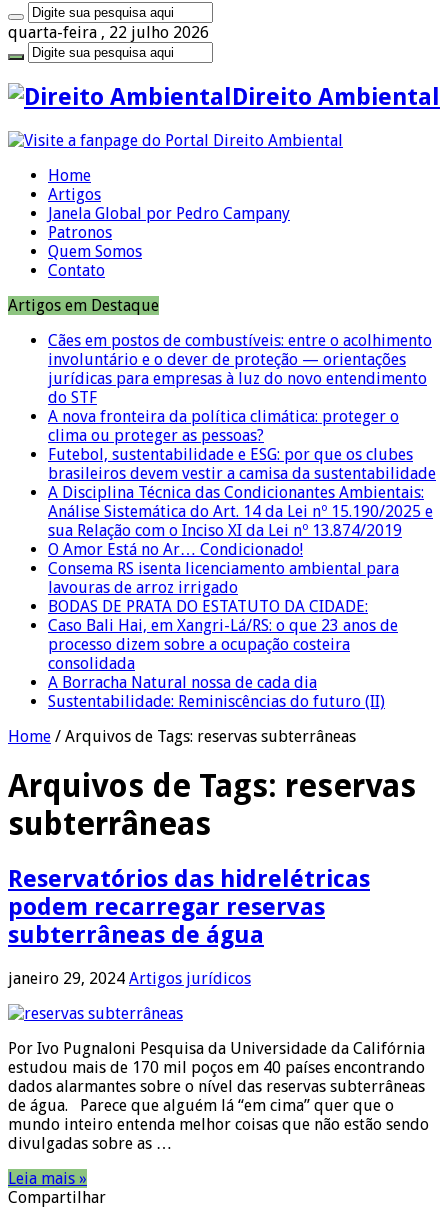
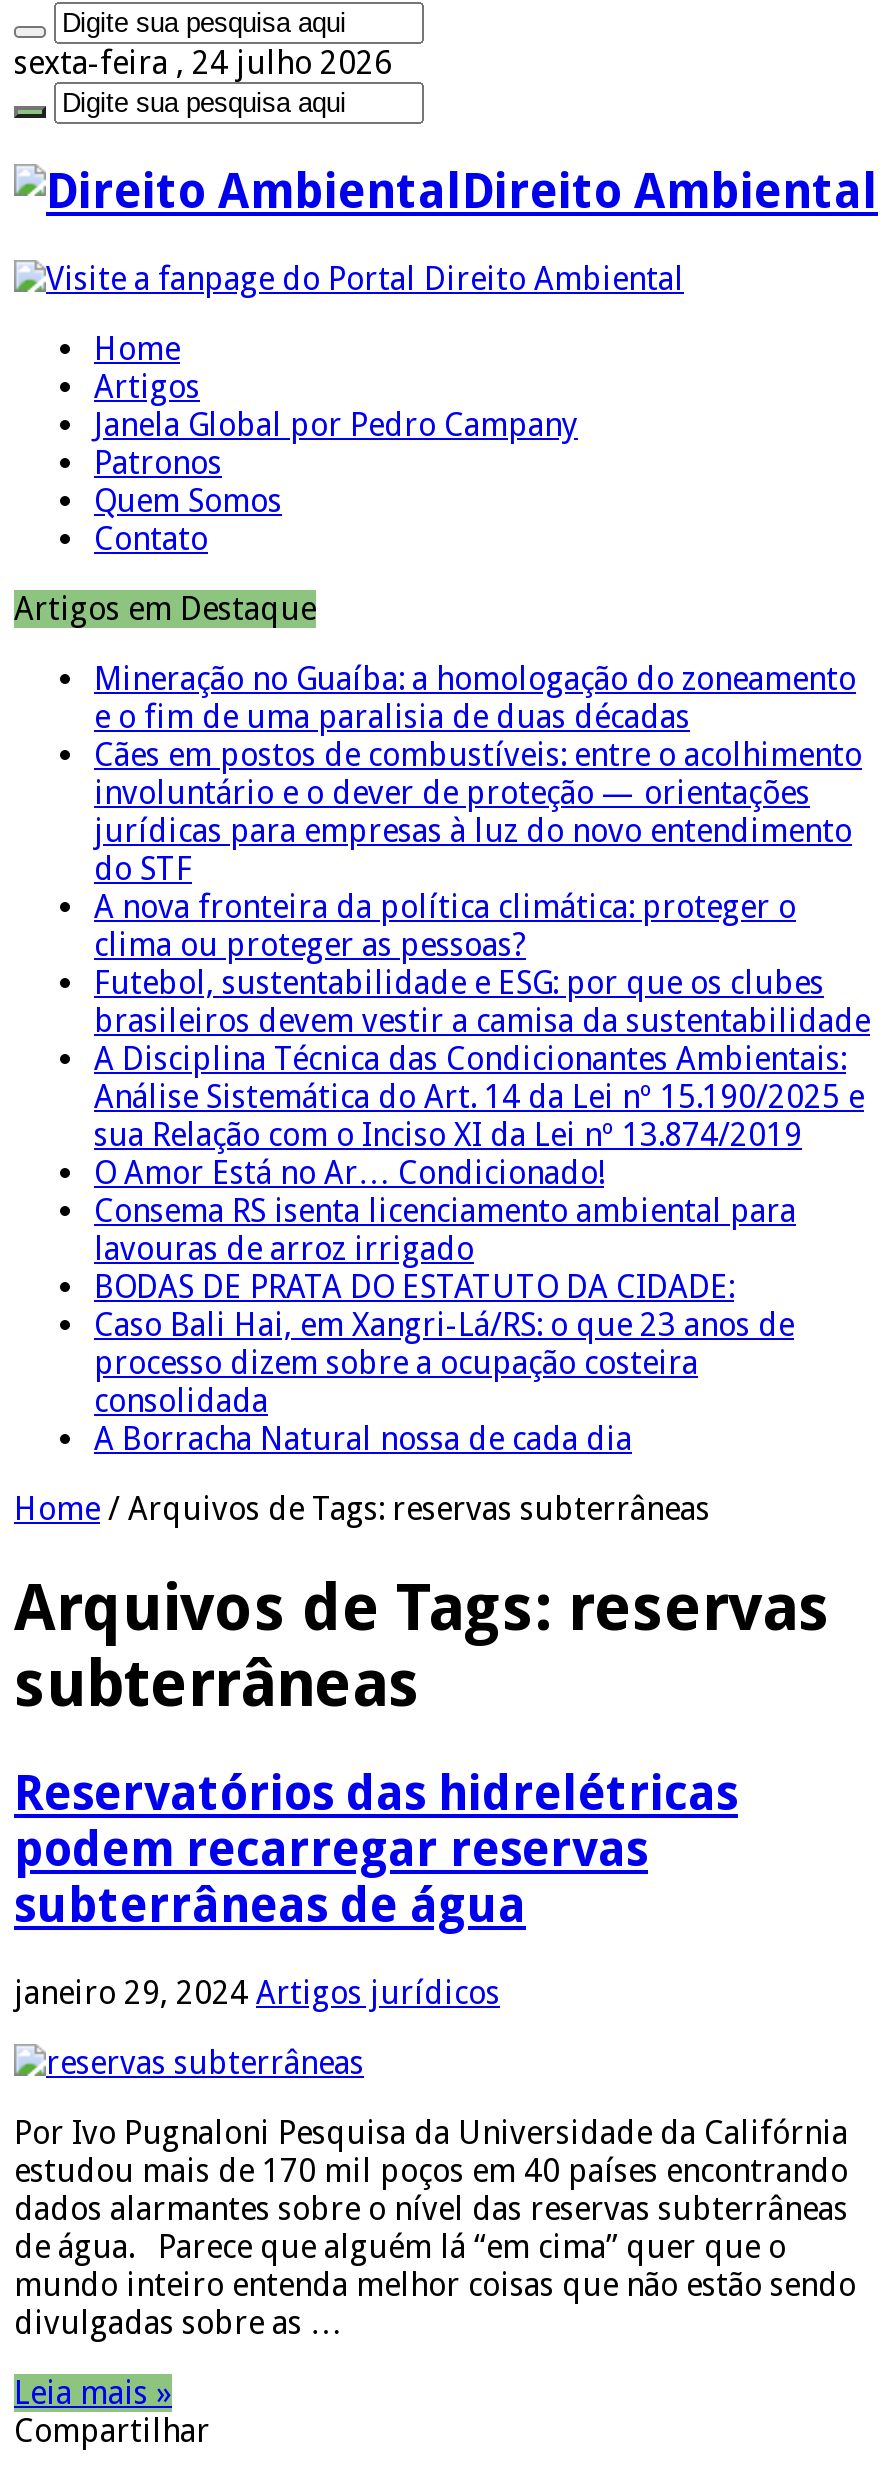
- quarta-feira , 22 julho 2026
+ sexta-feira , 24 julho 2026

+ Mineração no Guaíba: a homologação do zoneamento
+ e o fim de uma paralisia de duas décadas

moved down: Cães em postos de combustíveis: entre o acolhimento | involuntário e o dever de proteção — orientações | jurídicas para empresas à luz do novo entendimento | ... | consolidada | A Borracha Natural nossa de cada dia

- Sustentabilidade: Reminiscências do futuro (II)
